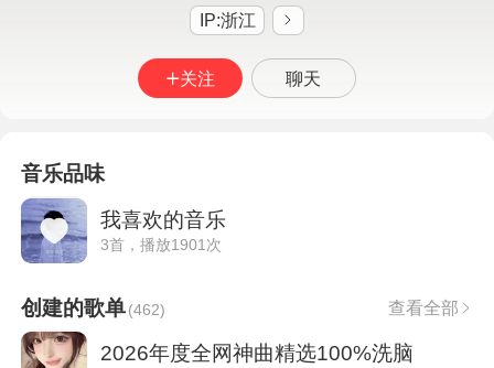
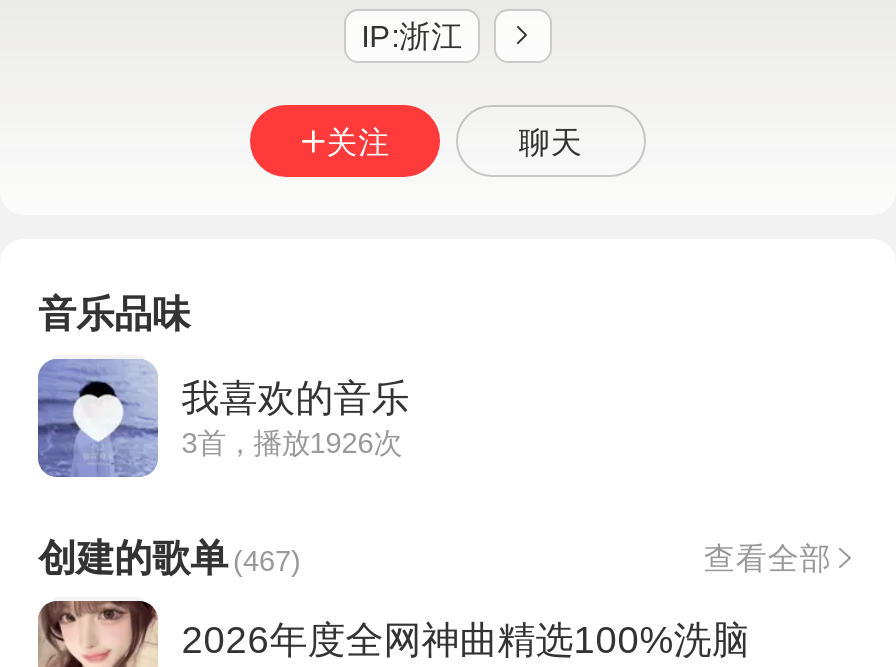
- 3首，播放1901次
+ 3首，播放1926次

- 创建的歌单 (462)
+ 创建的歌单 (467)
